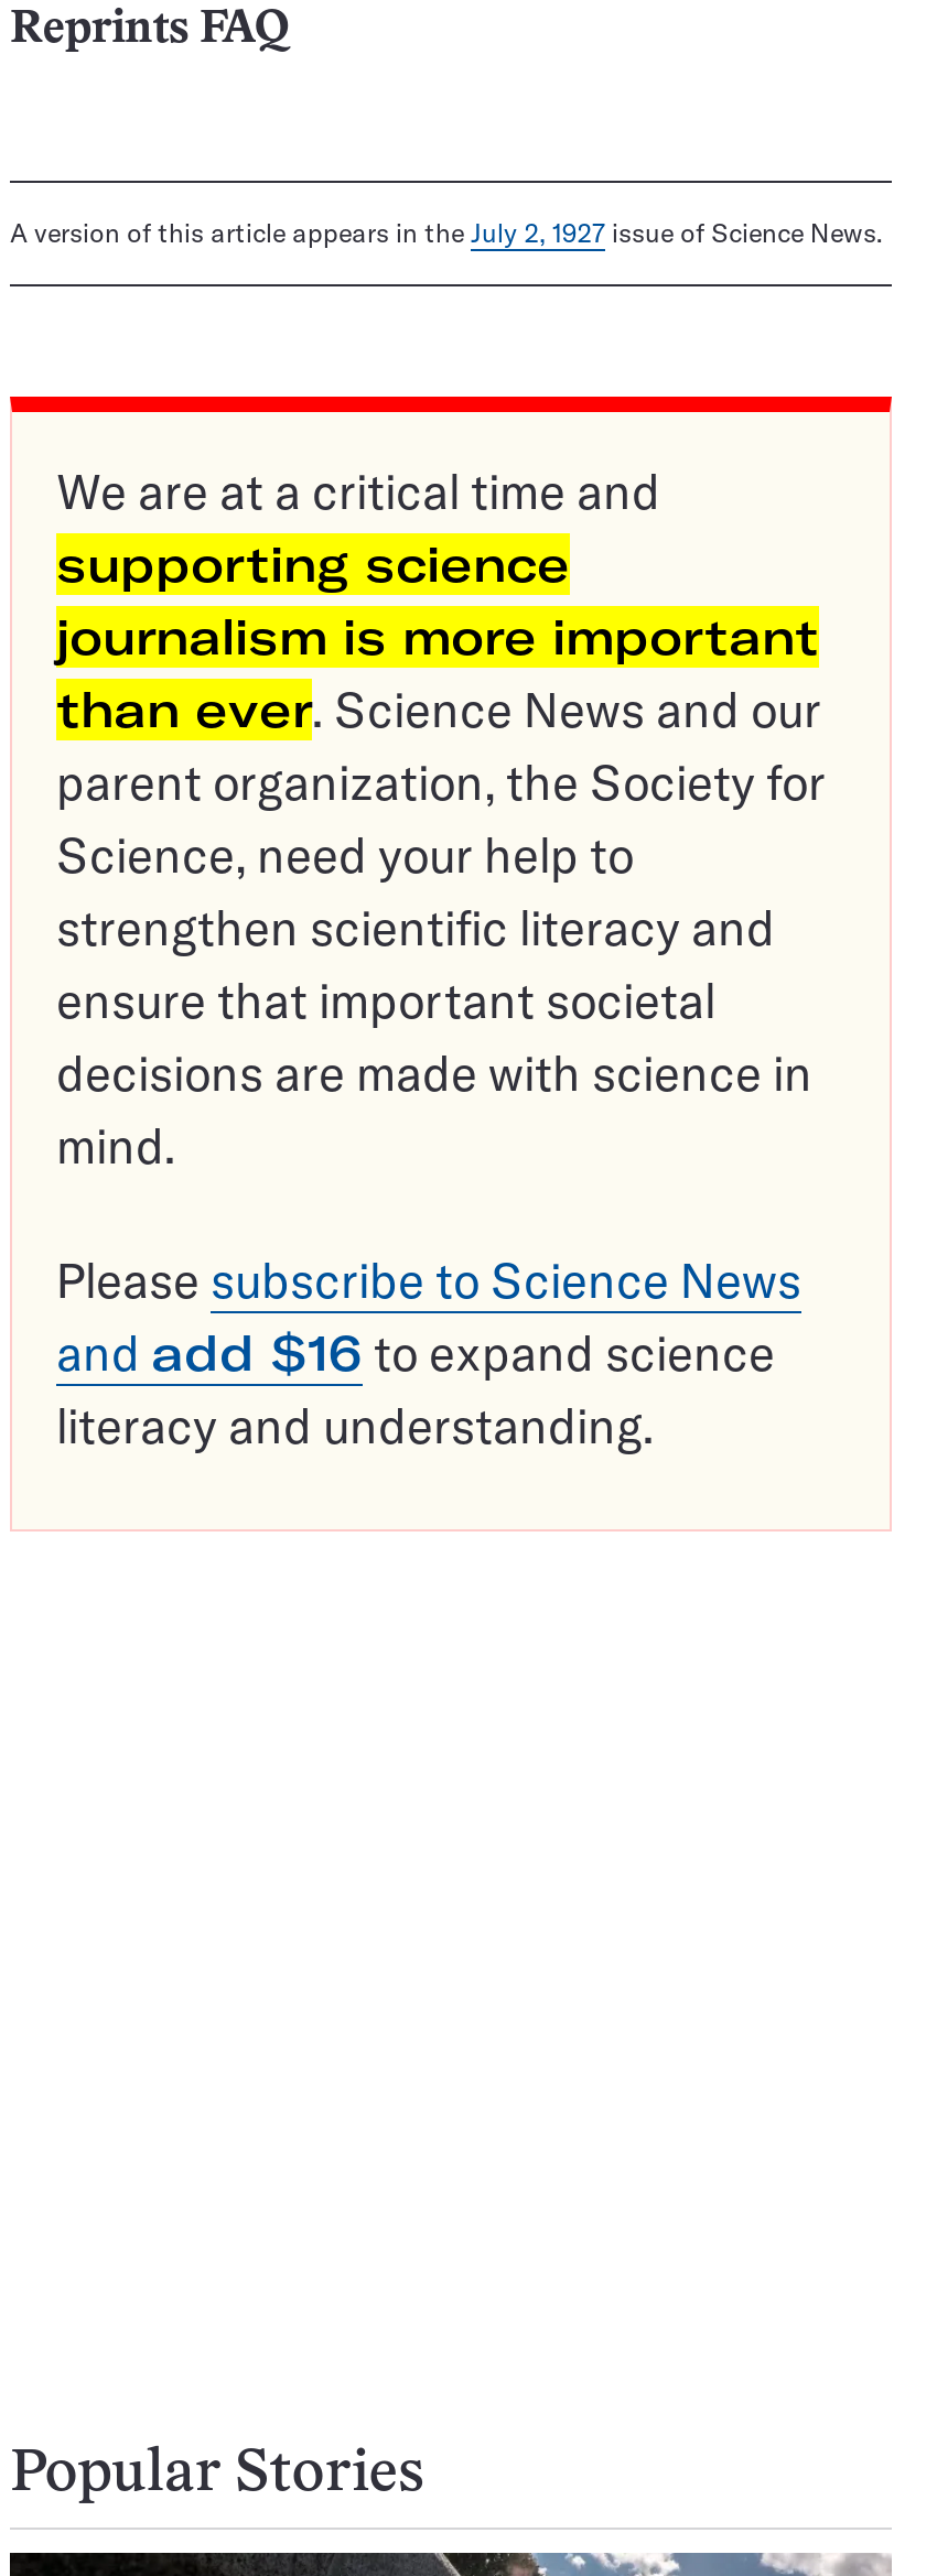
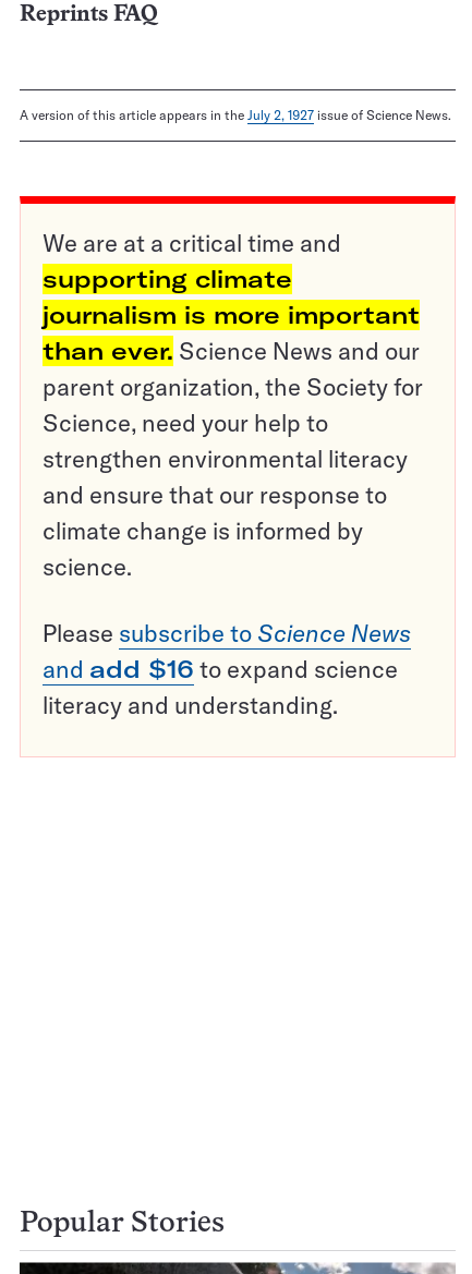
- supporting science
+ supporting climate

- strengthen scientific literacy and
- ensure that important societal
- decisions are made with science in
- mind.
+ strengthen environmental literacy
+ and ensure that our response to
+ climate change is informed by
+ science.
